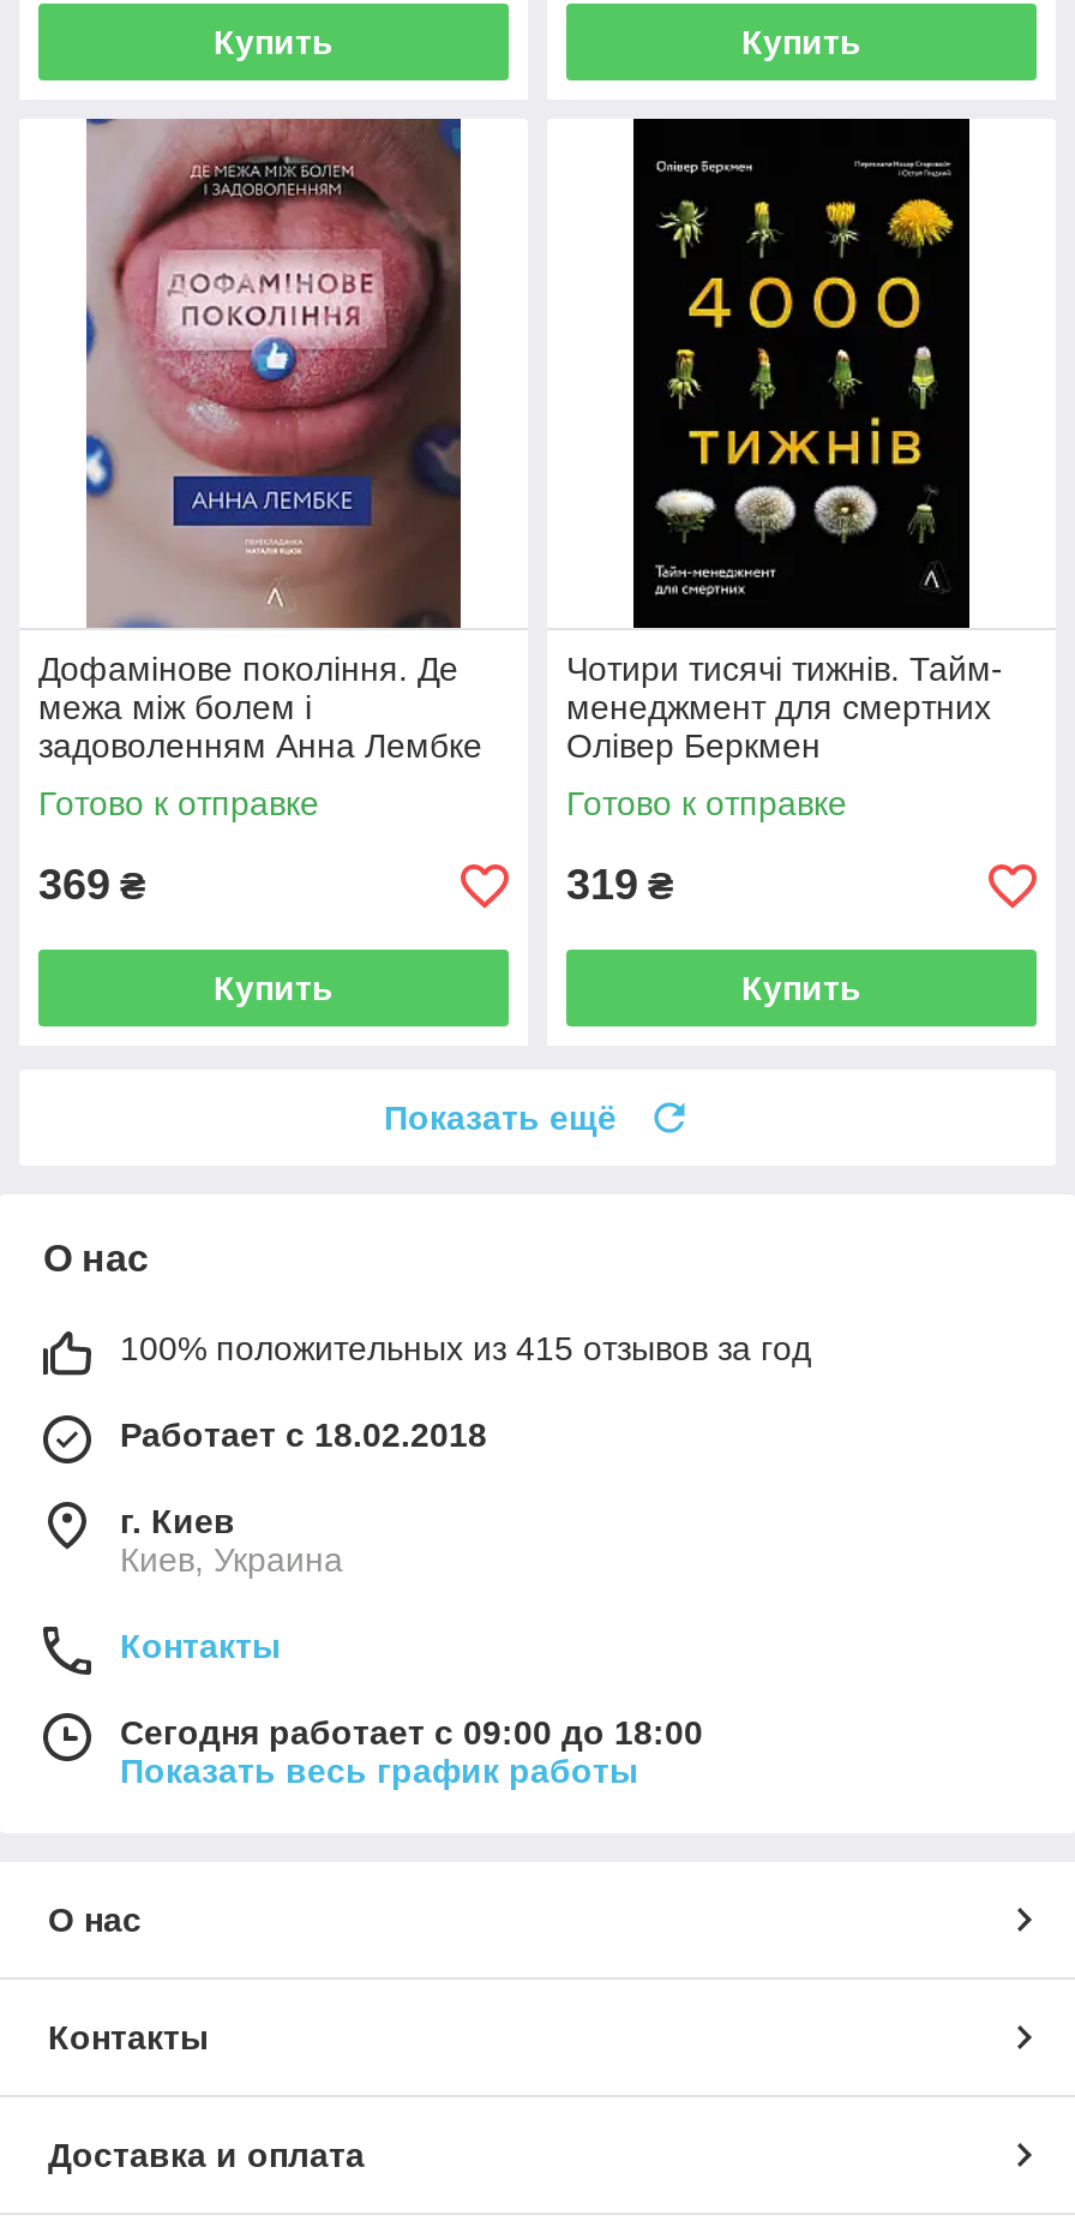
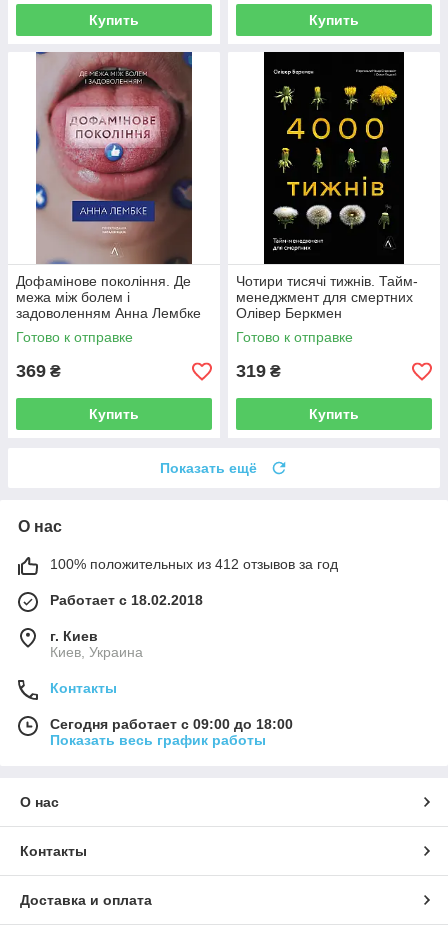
- 100% положительных из 415 отзывов за год
+ 100% положительных из 412 отзывов за год
